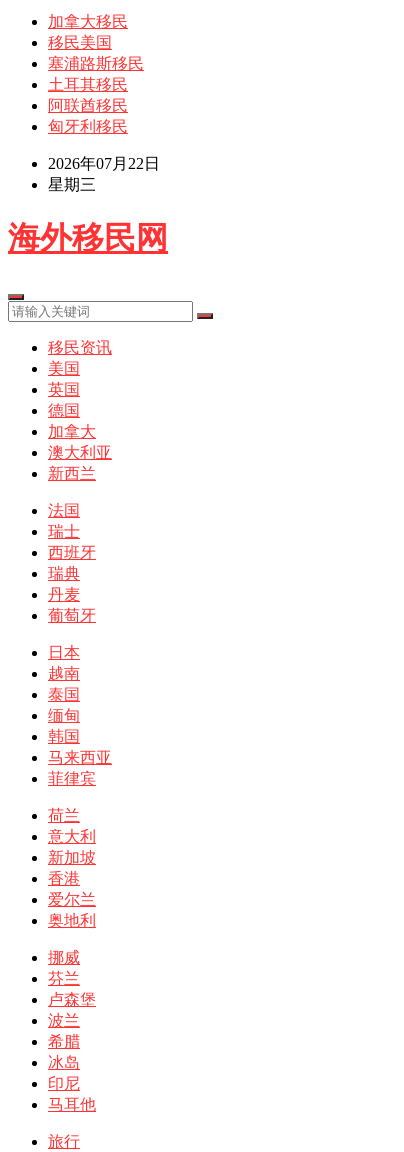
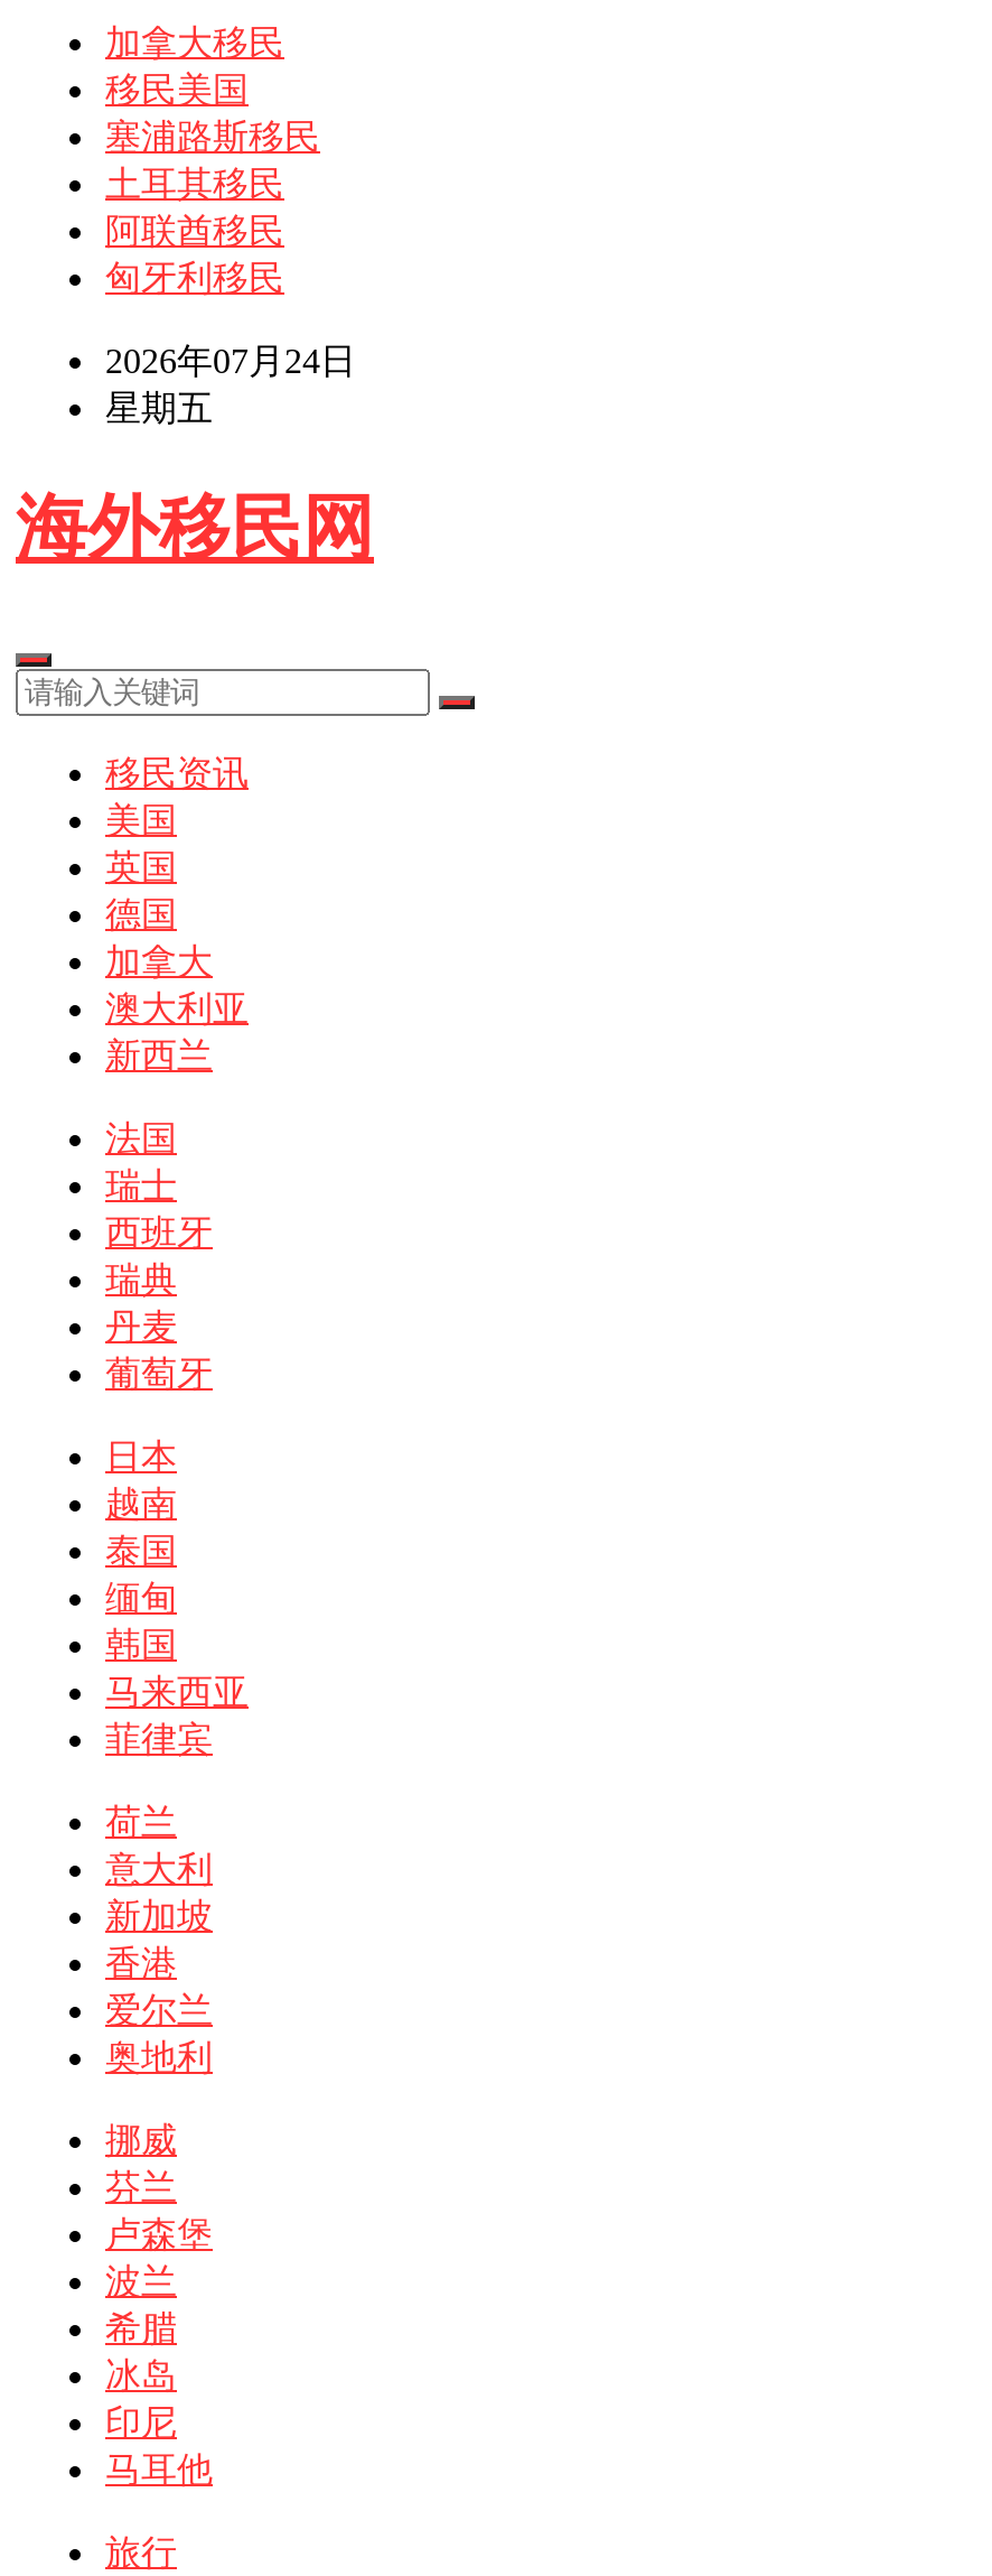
- 2026年07月22日
+ 2026年07月24日

- 星期三
+ 星期五
